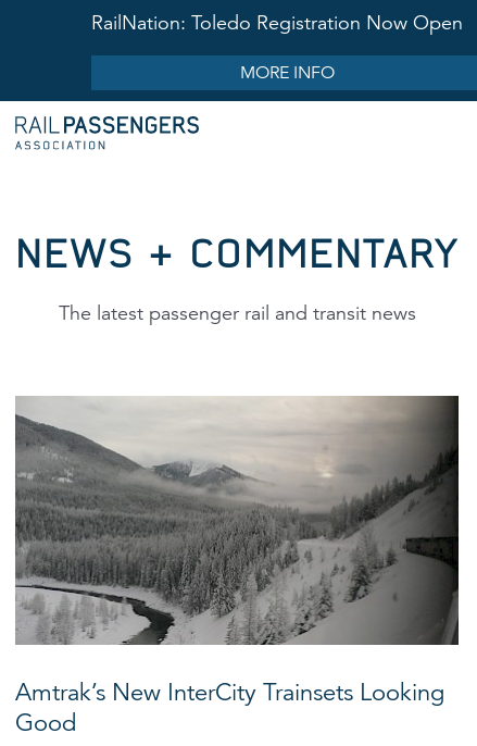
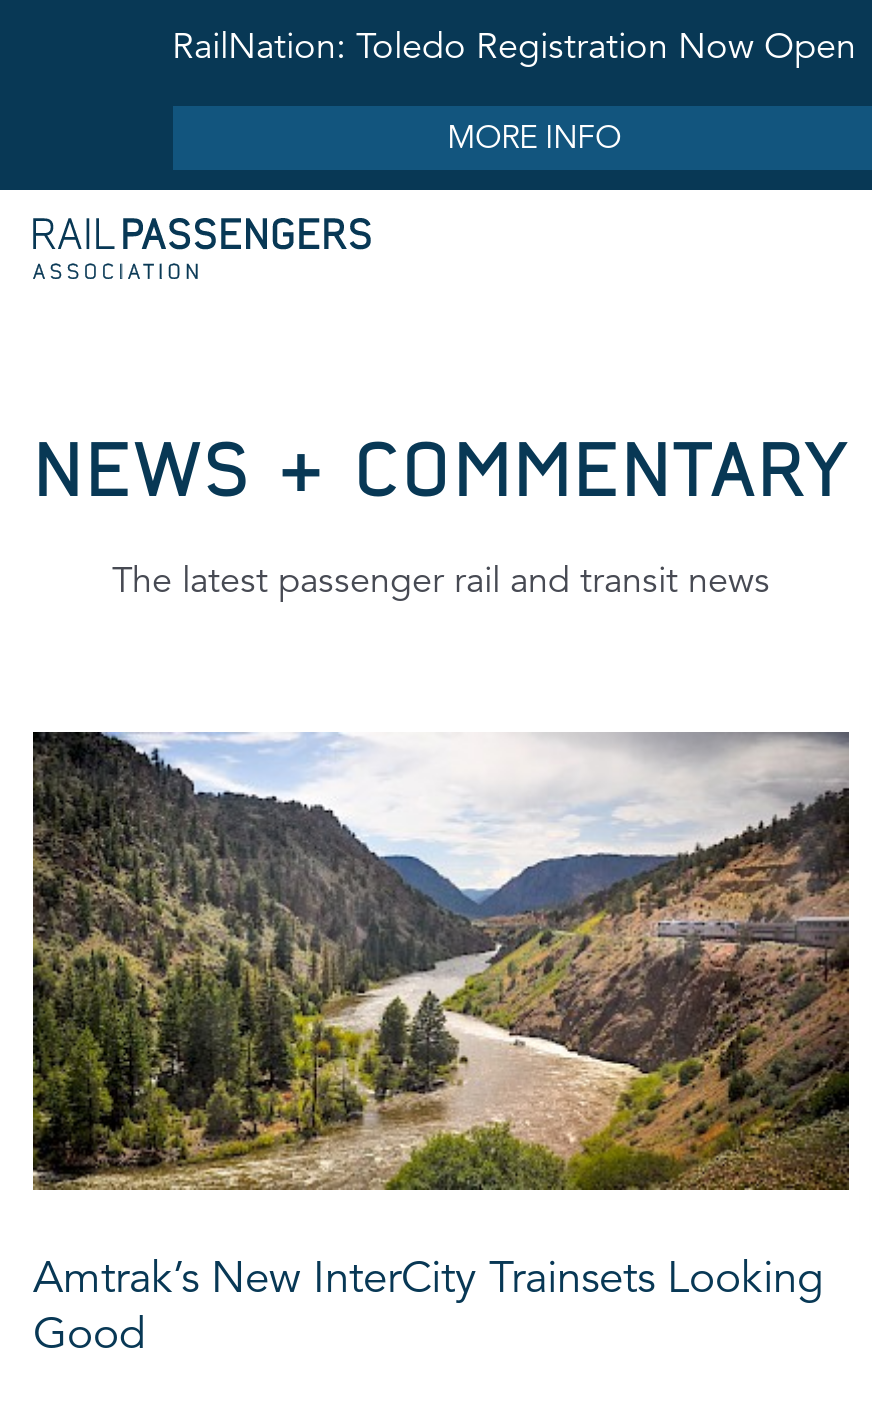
- [image]
+ [image]
